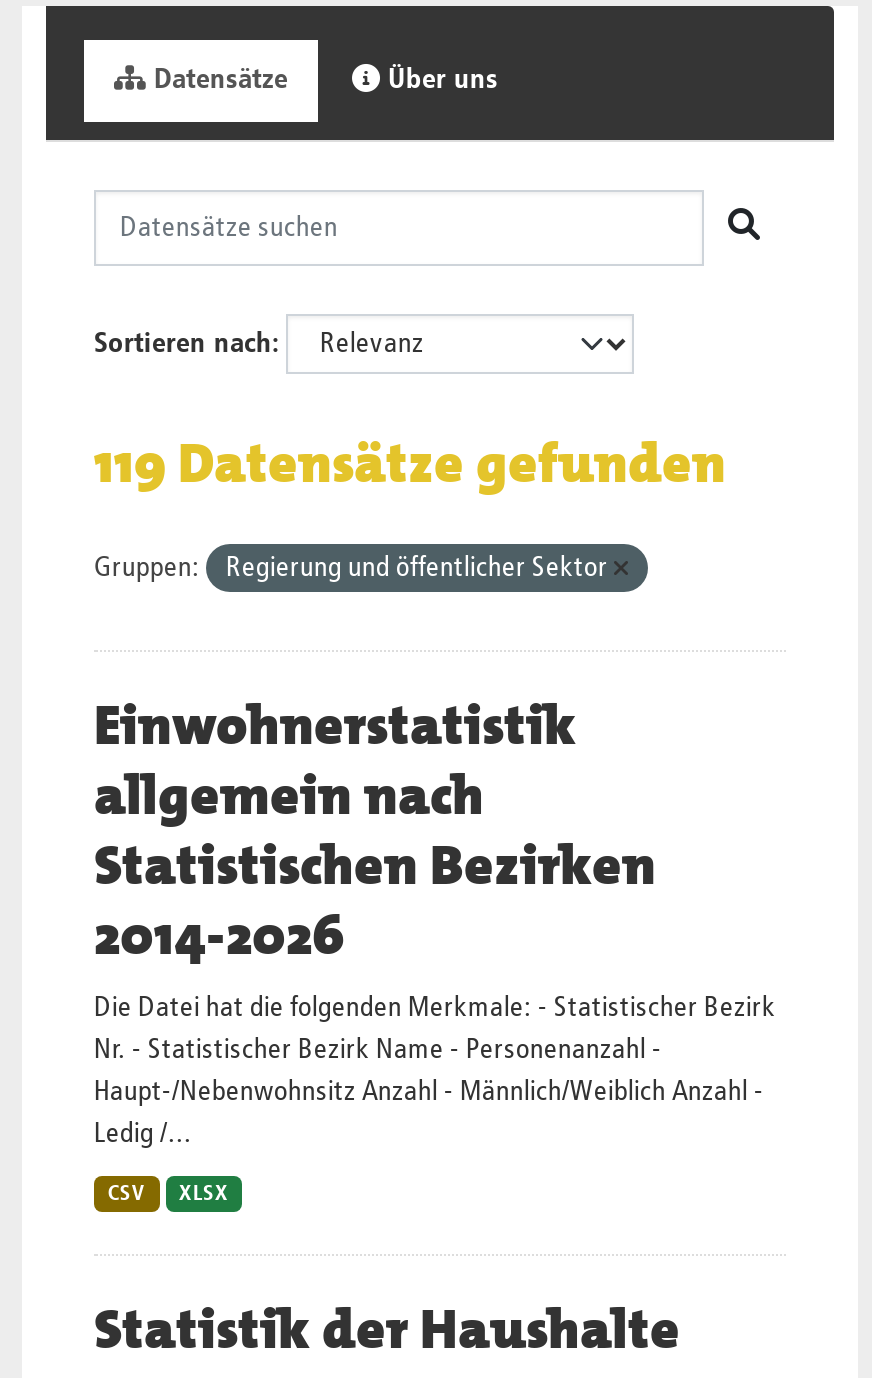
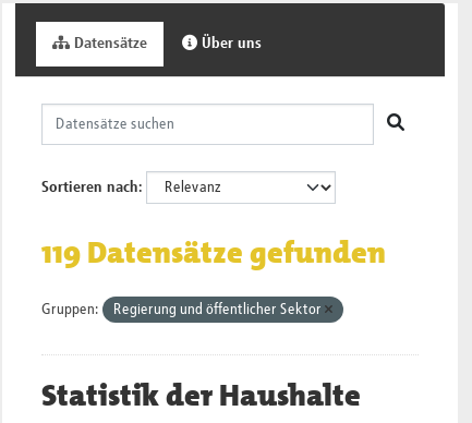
- Einwohnerstatistik
- allgemein nach
- Statistischen Bezirken
- 2014-2026
- Die Datei hat die folgenden Merkmale: - Statistischer Bezirk
- Nr. - Statistischer Bezirk Name - Personenanzahl -
- Haupt-/Nebenwohnsitz Anzahl - Männlich/Weiblich Anzahl -
- Ledig /...
- CSV
- XLSX
